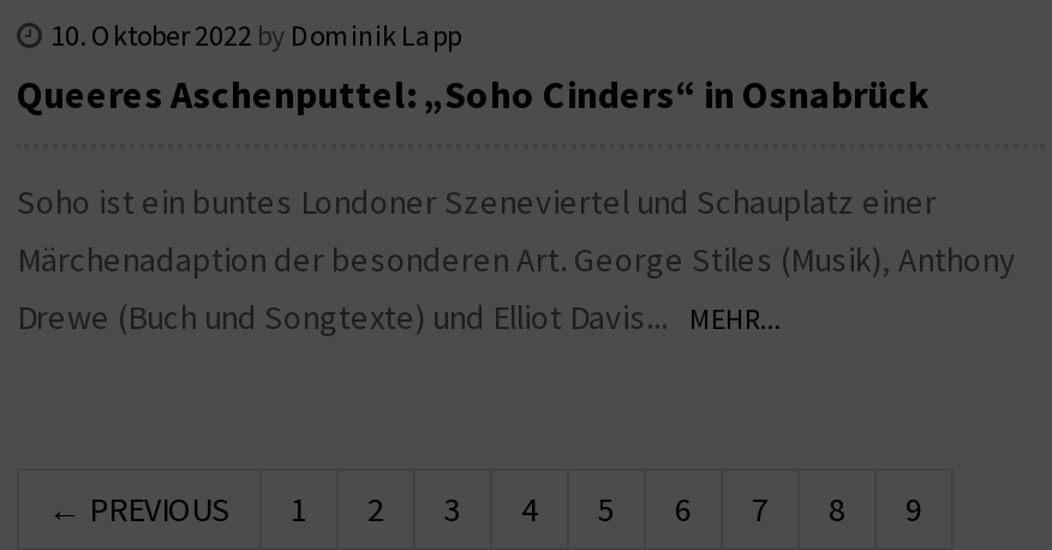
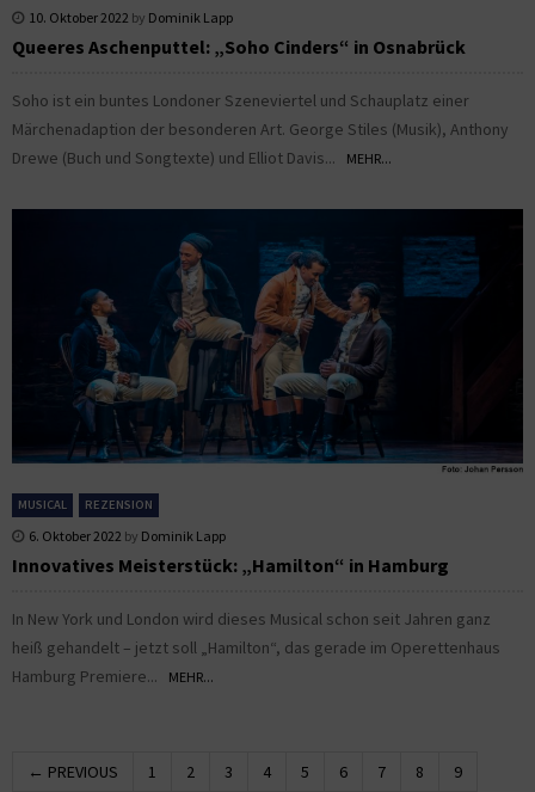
+ [image]
+ MUSICAL
+ REZENSION
+ 6. Oktober 2022 by Dominik Lapp
+ Innovatives Meisterstück: „Hamilton“ in Hamburg
+ In New York und London wird dieses Musical schon seit Jahren ganz
+ heiß gehandelt – jetzt soll „Hamilton“, das gerade im Operettenhaus
+ Hamburg Premiere... MEHR...
